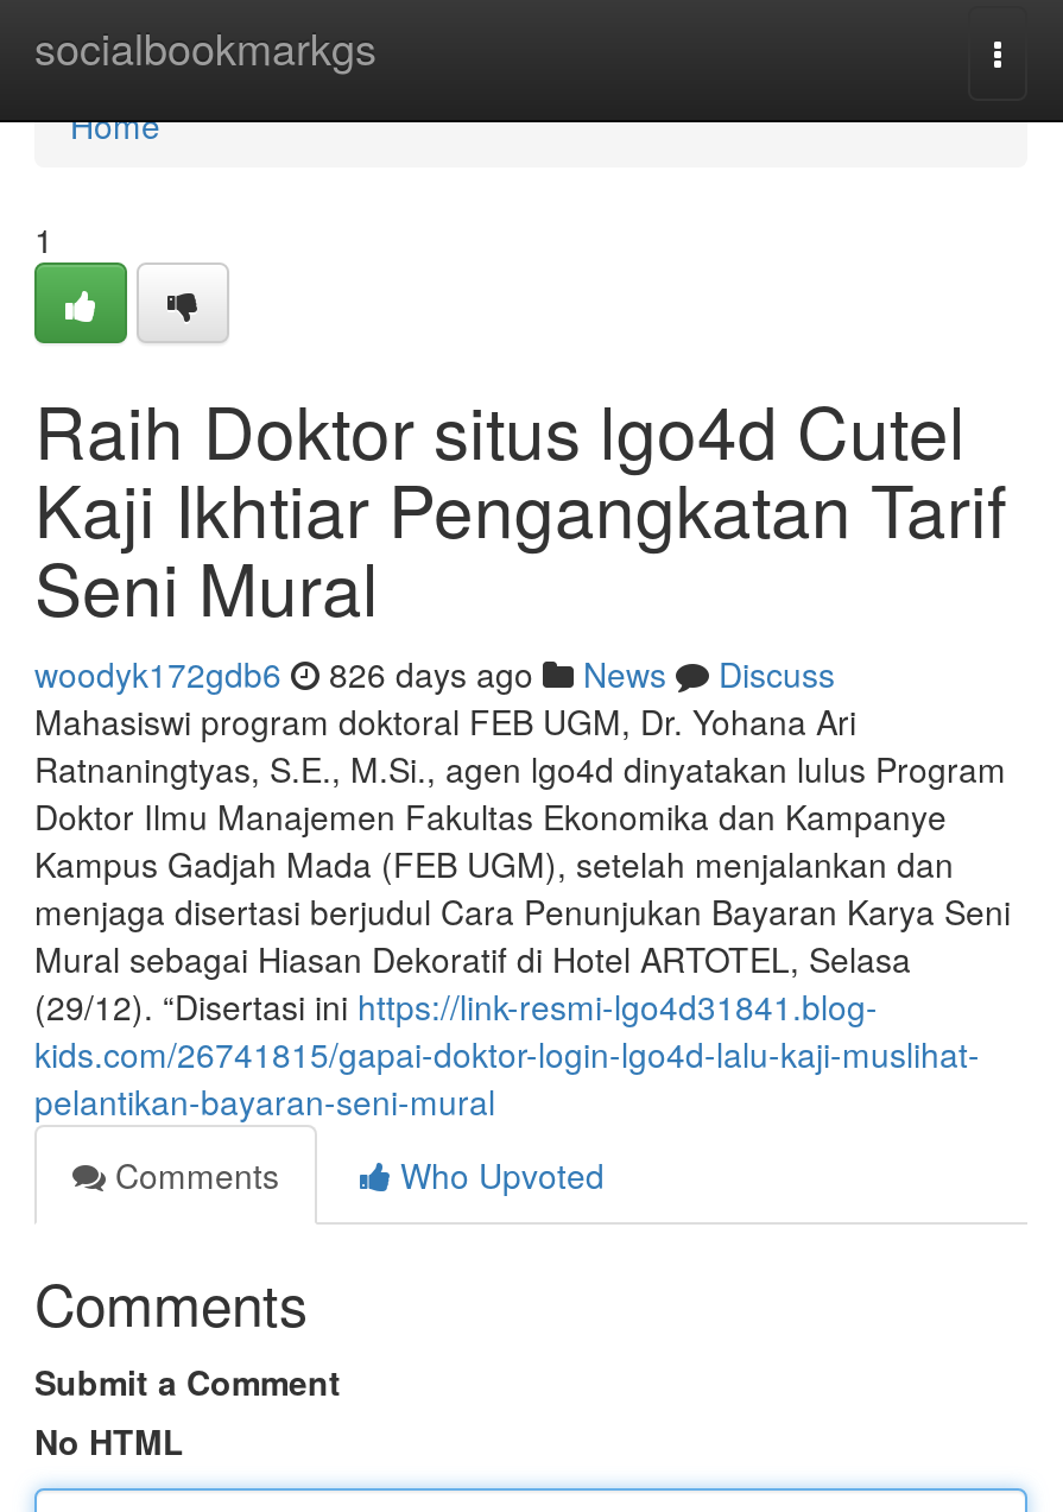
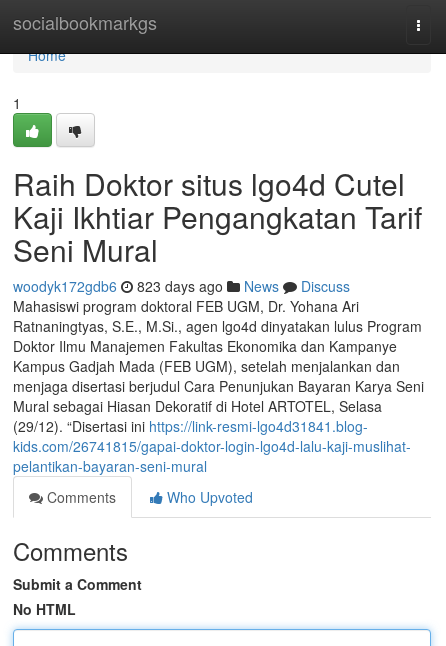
- woodyk172gdb6 826 days ago News Discuss
+ woodyk172gdb6 823 days ago News Discuss
